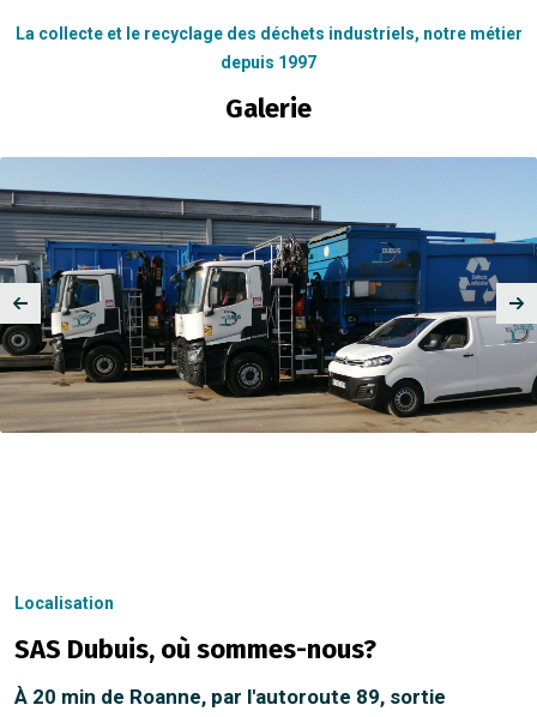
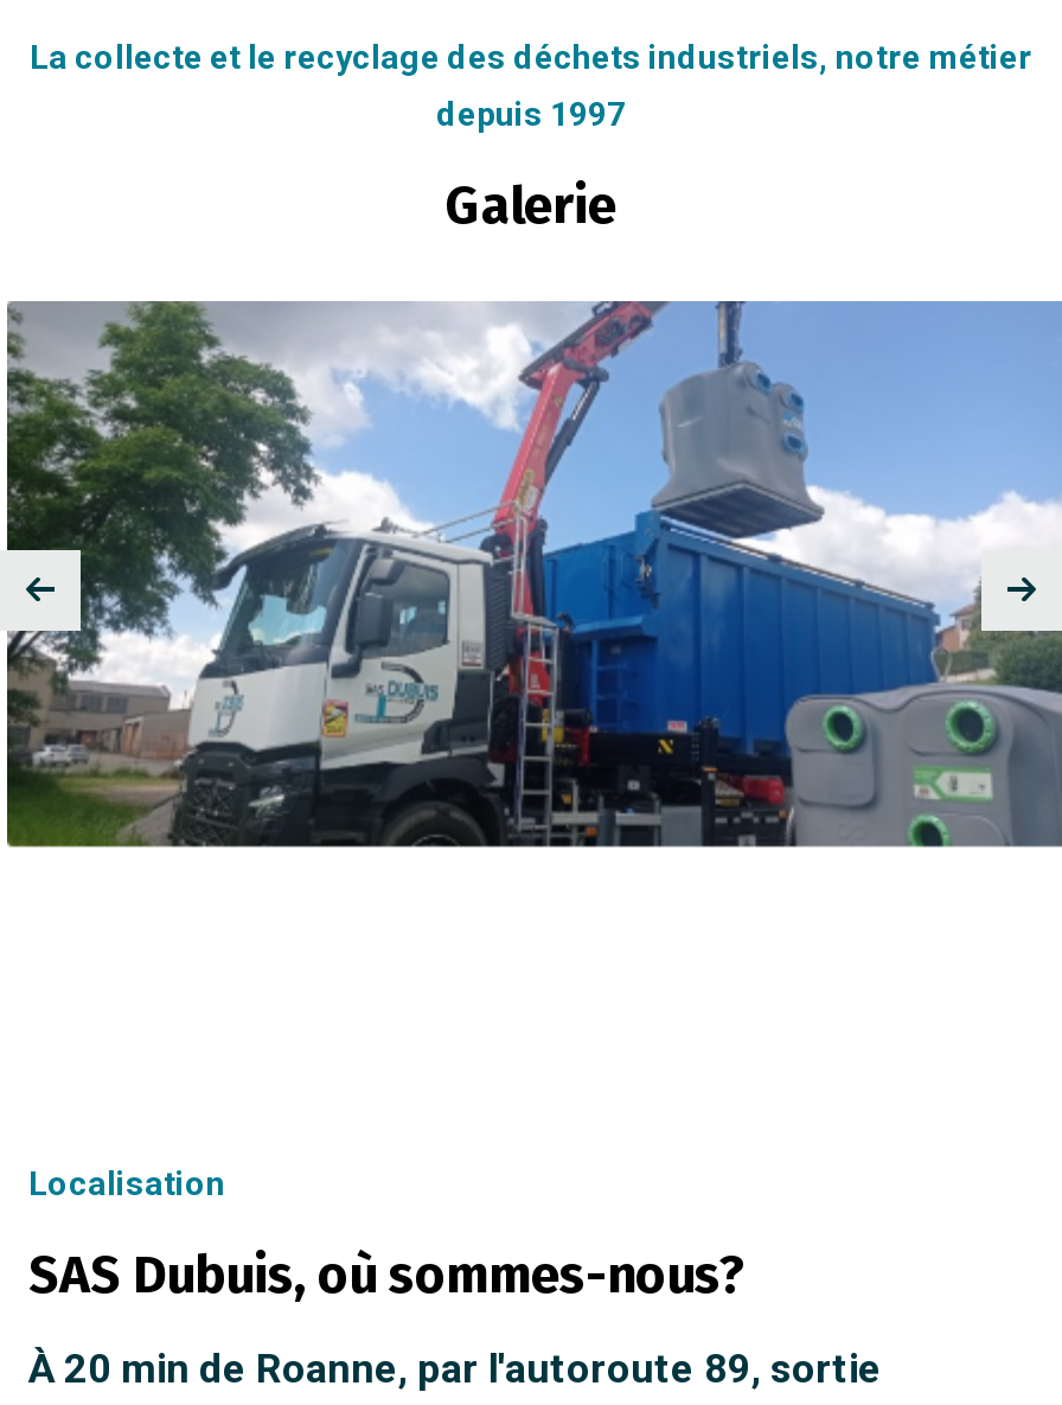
- [image]
+ [image]
